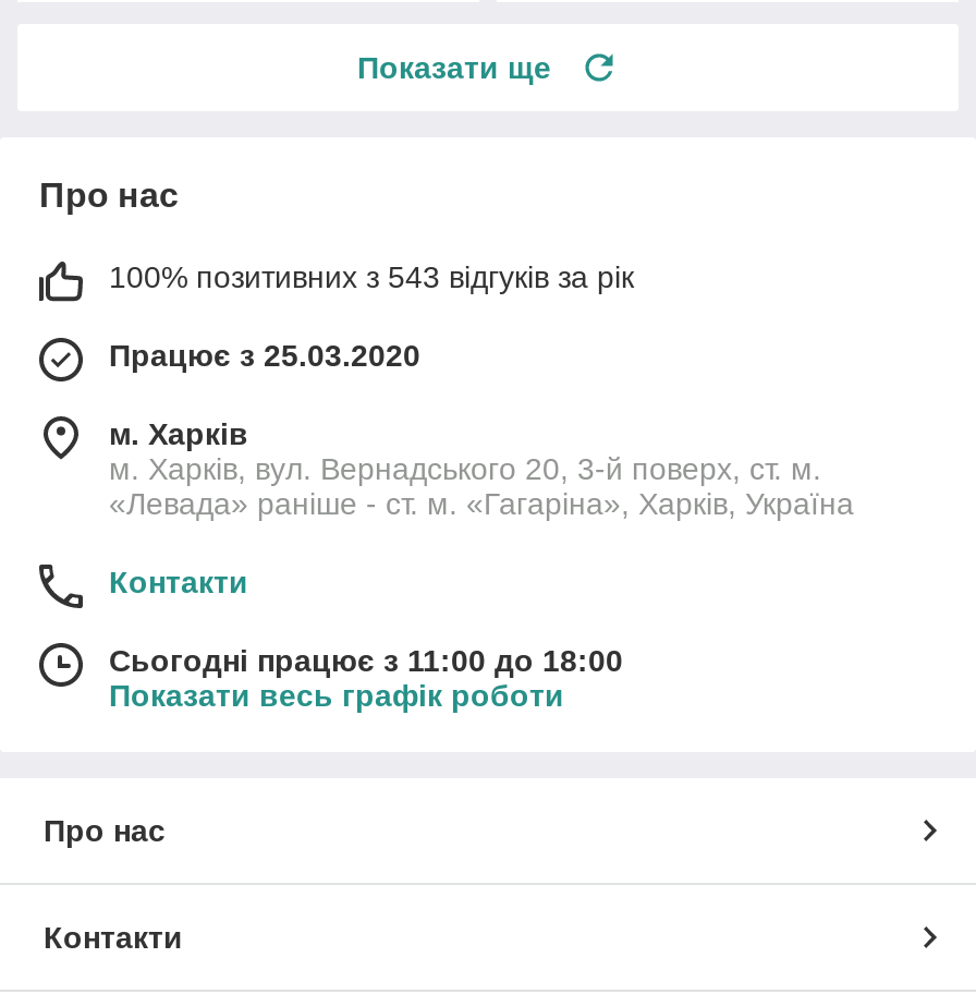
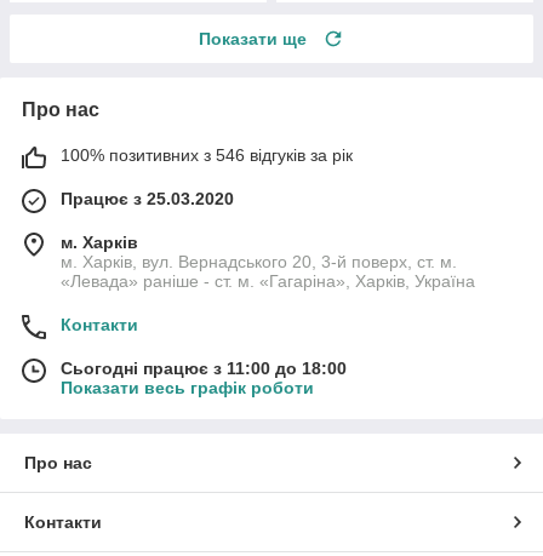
- 100% позитивних з 543 відгуків за рік
+ 100% позитивних з 546 відгуків за рік
